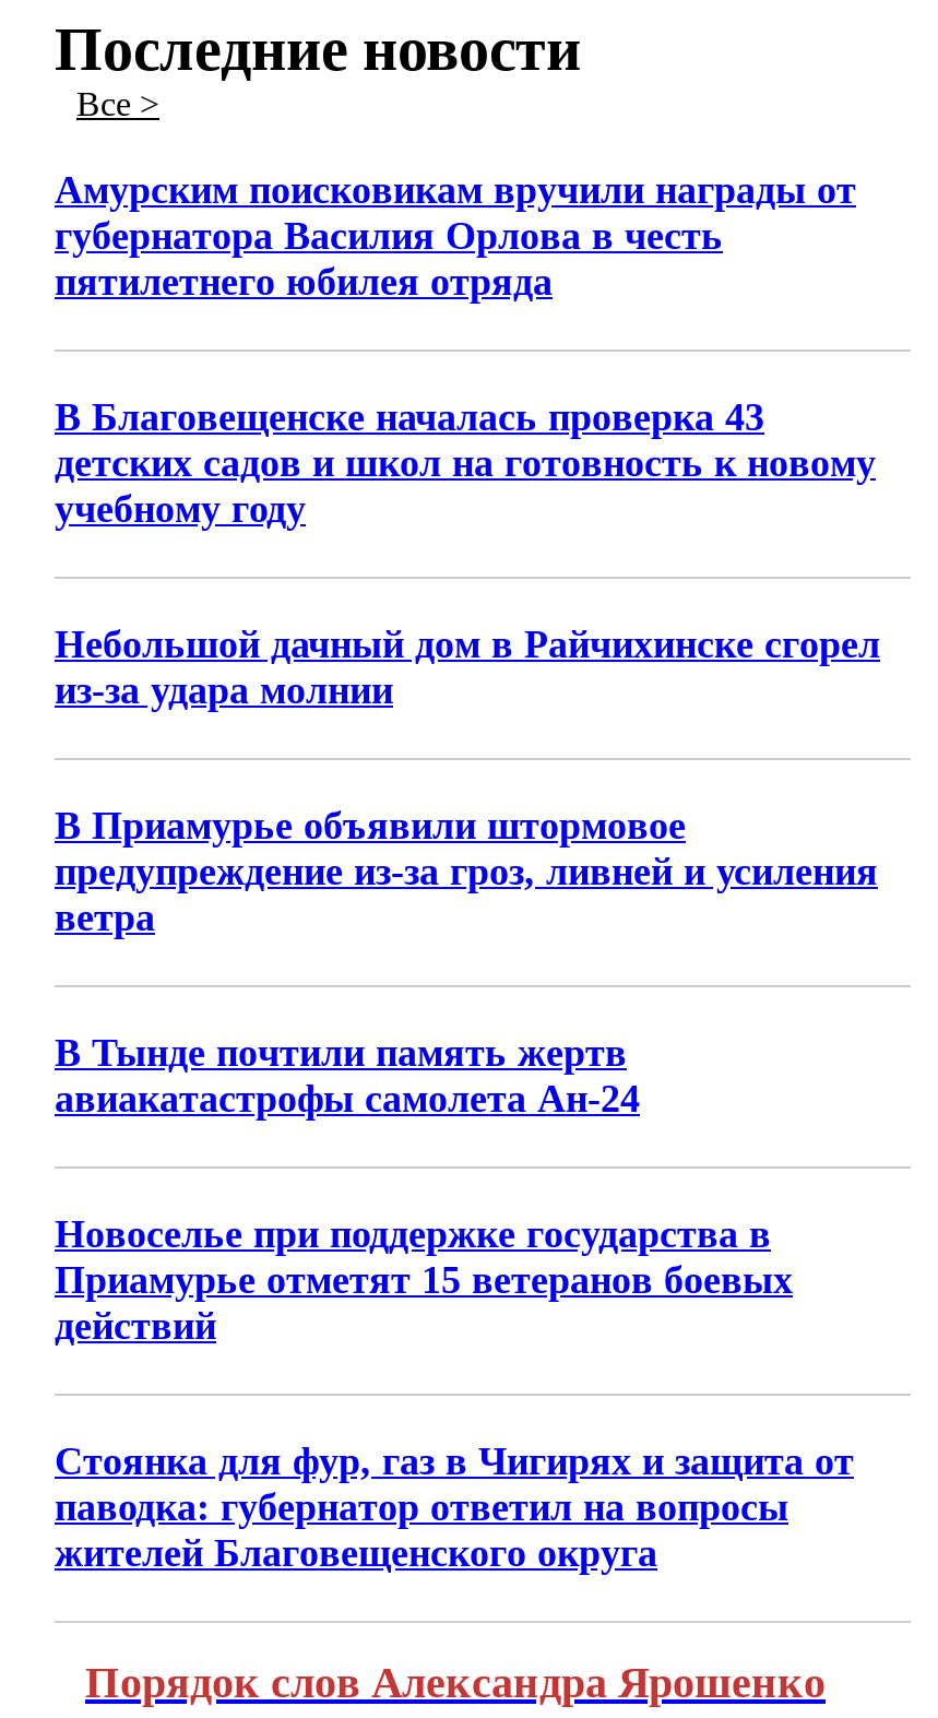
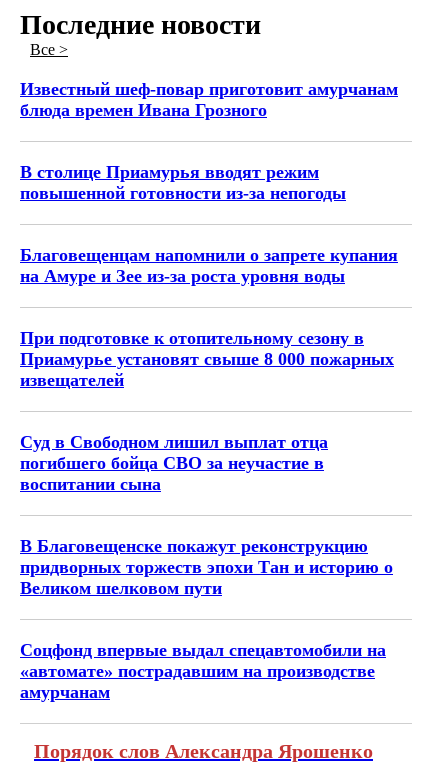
- Амурским поисковикам вручили награды от
- губернатора Василия Орлова в честь
- пятилетнего юбилея отряда
+ Известный шеф-повар приготовит амурчанам
+ блюда времен Ивана Грозного

- В Благовещенске началась проверка 43
- детских садов и школ на готовность к новому
- учебному году
+ В столице Приамурья вводят режим
+ повышенной готовности из-за непогоды

- Небольшой дачный дом в Райчихинске сгорел
- из-за удара молнии
+ Благовещенцам напомнили о запрете купания
+ на Амуре и Зее из-за роста уровня воды

- В Приамурье объявили штормовое
- предупреждение из-за гроз, ливней и усиления
- ветра
+ При подготовке к отопительному сезону в
+ Приамурье установят свыше 8 000 пожарных
+ извещателей

- В Тынде почтили память жертв
- авиакатастрофы самолета Ан-24
+ Суд в Свободном лишил выплат отца
+ погибшего бойца СВО за неучастие в
+ воспитании сына

- Новоселье при поддержке государства в
- Приамурье отметят 15 ветеранов боевых
- действий
+ В Благовещенске покажут реконструкцию
+ придворных торжеств эпохи Тан и историю о
+ Великом шелковом пути

- Стоянка для фур, газ в Чигирях и защита от
- паводка: губернатор ответил на вопросы
- жителей Благовещенского округа
+ Соцфонд впервые выдал спецавтомобили на
+ «автомате» пострадавшим на производстве
+ амурчанам
